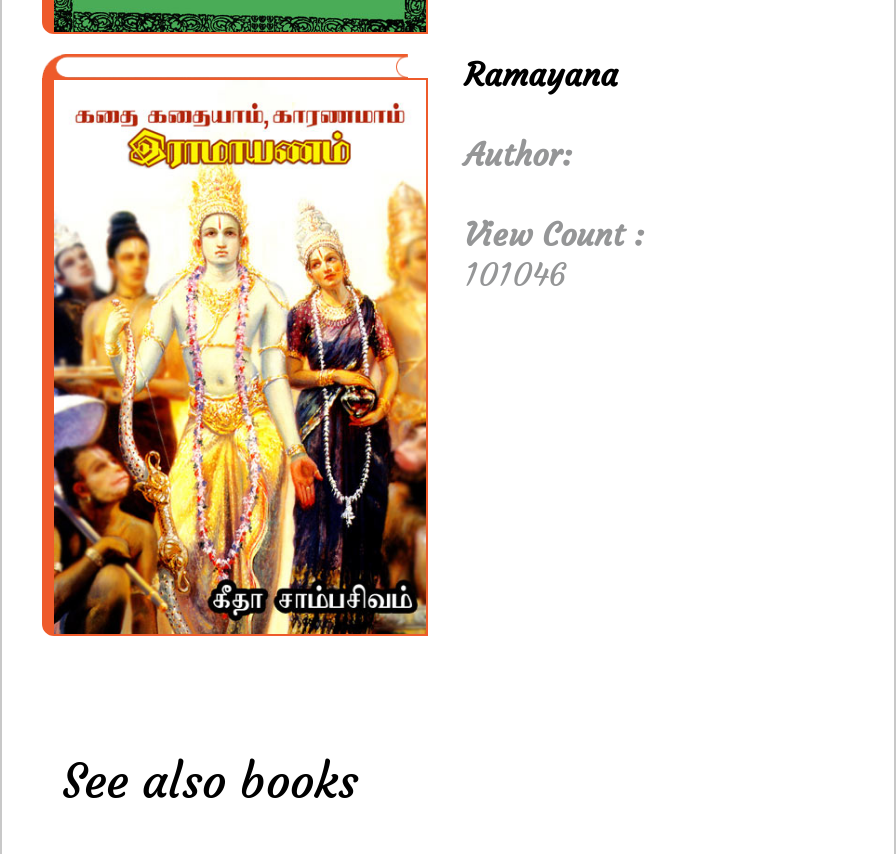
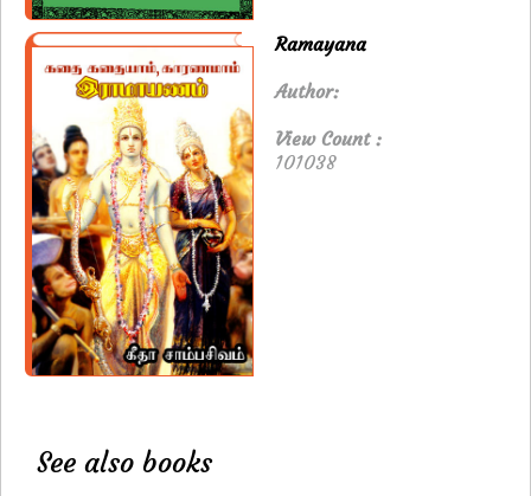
- 101046
+ 101038
